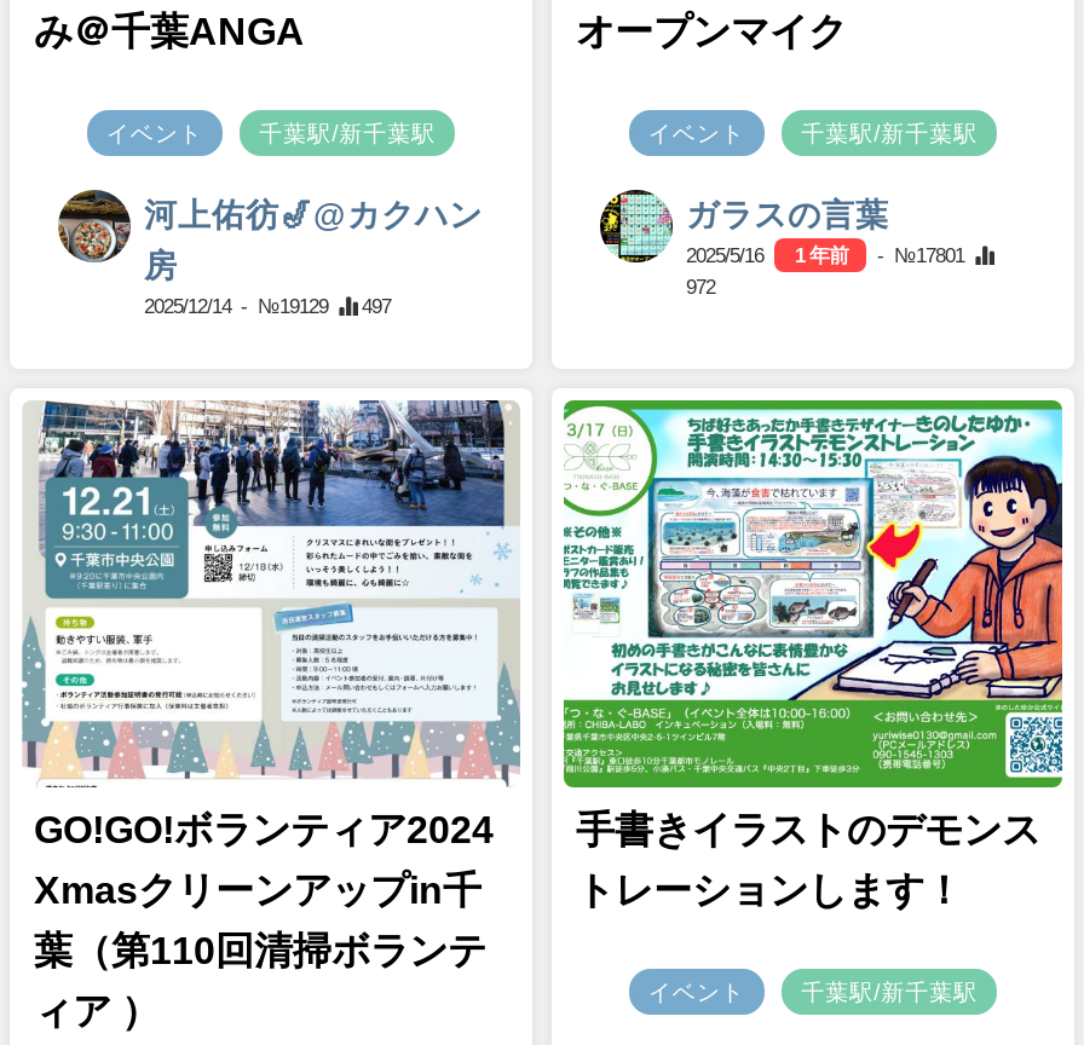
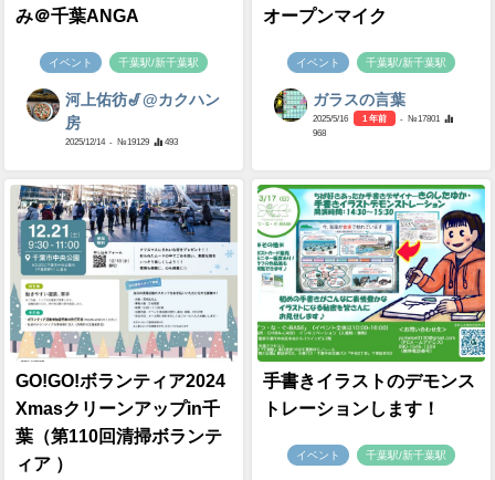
- 972
+ 968

- 2025/12/14 - №19129 497
+ 2025/12/14 - №19129 493
